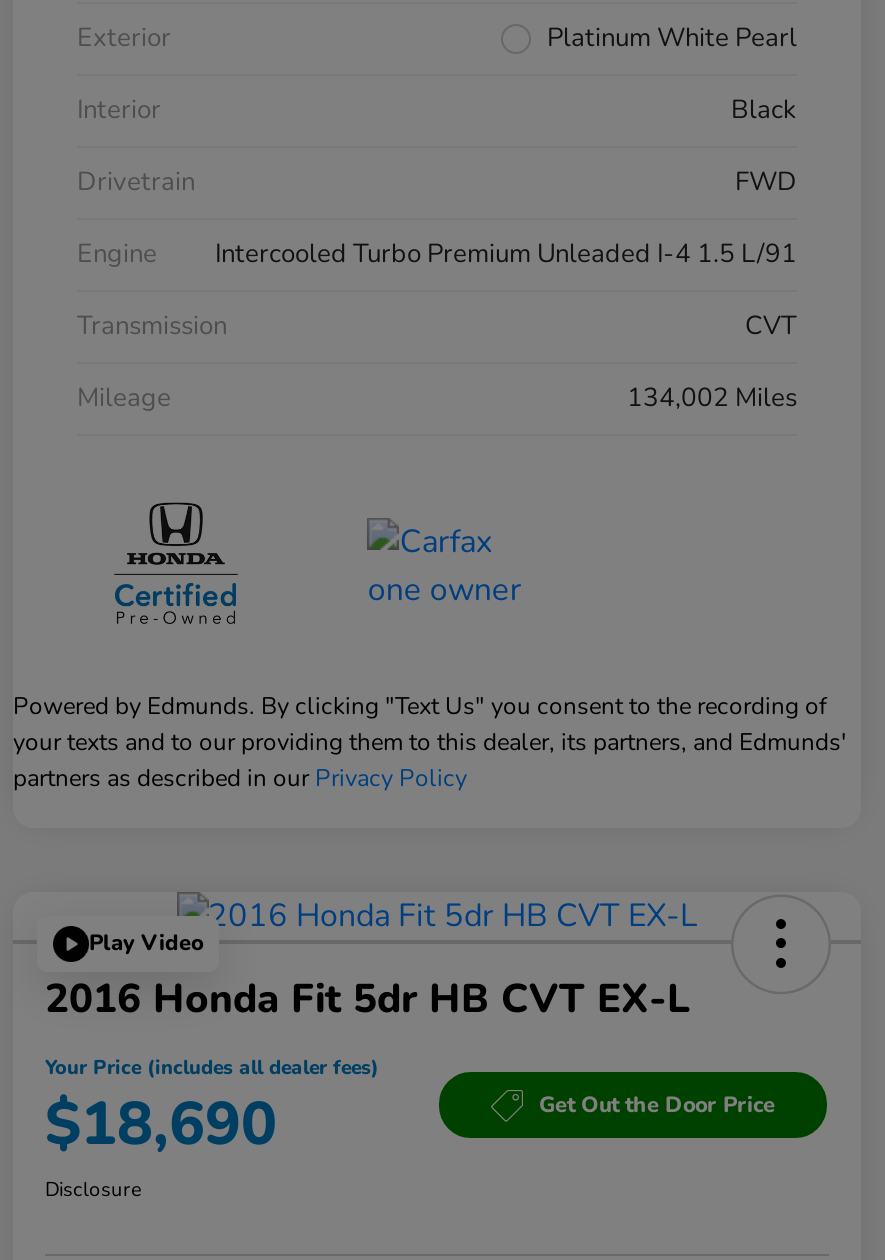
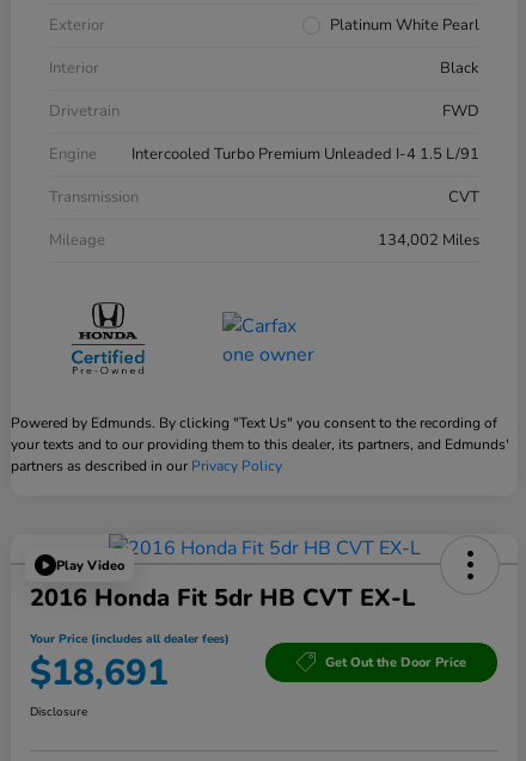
- $18,690
+ $18,691
